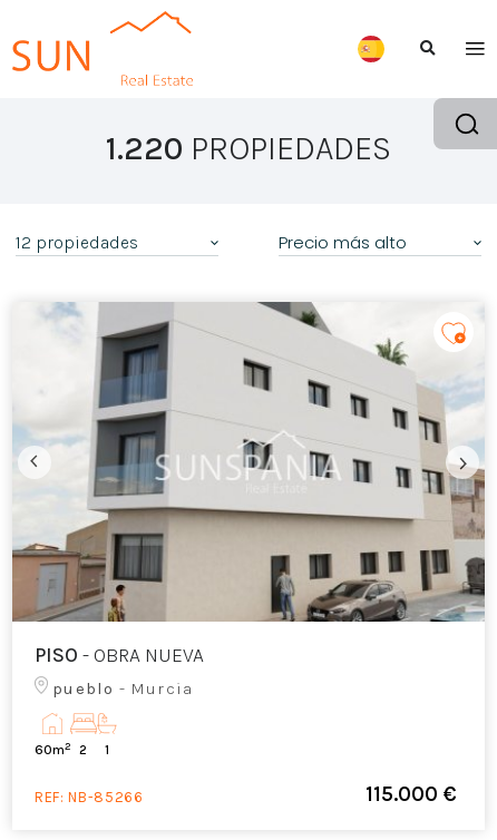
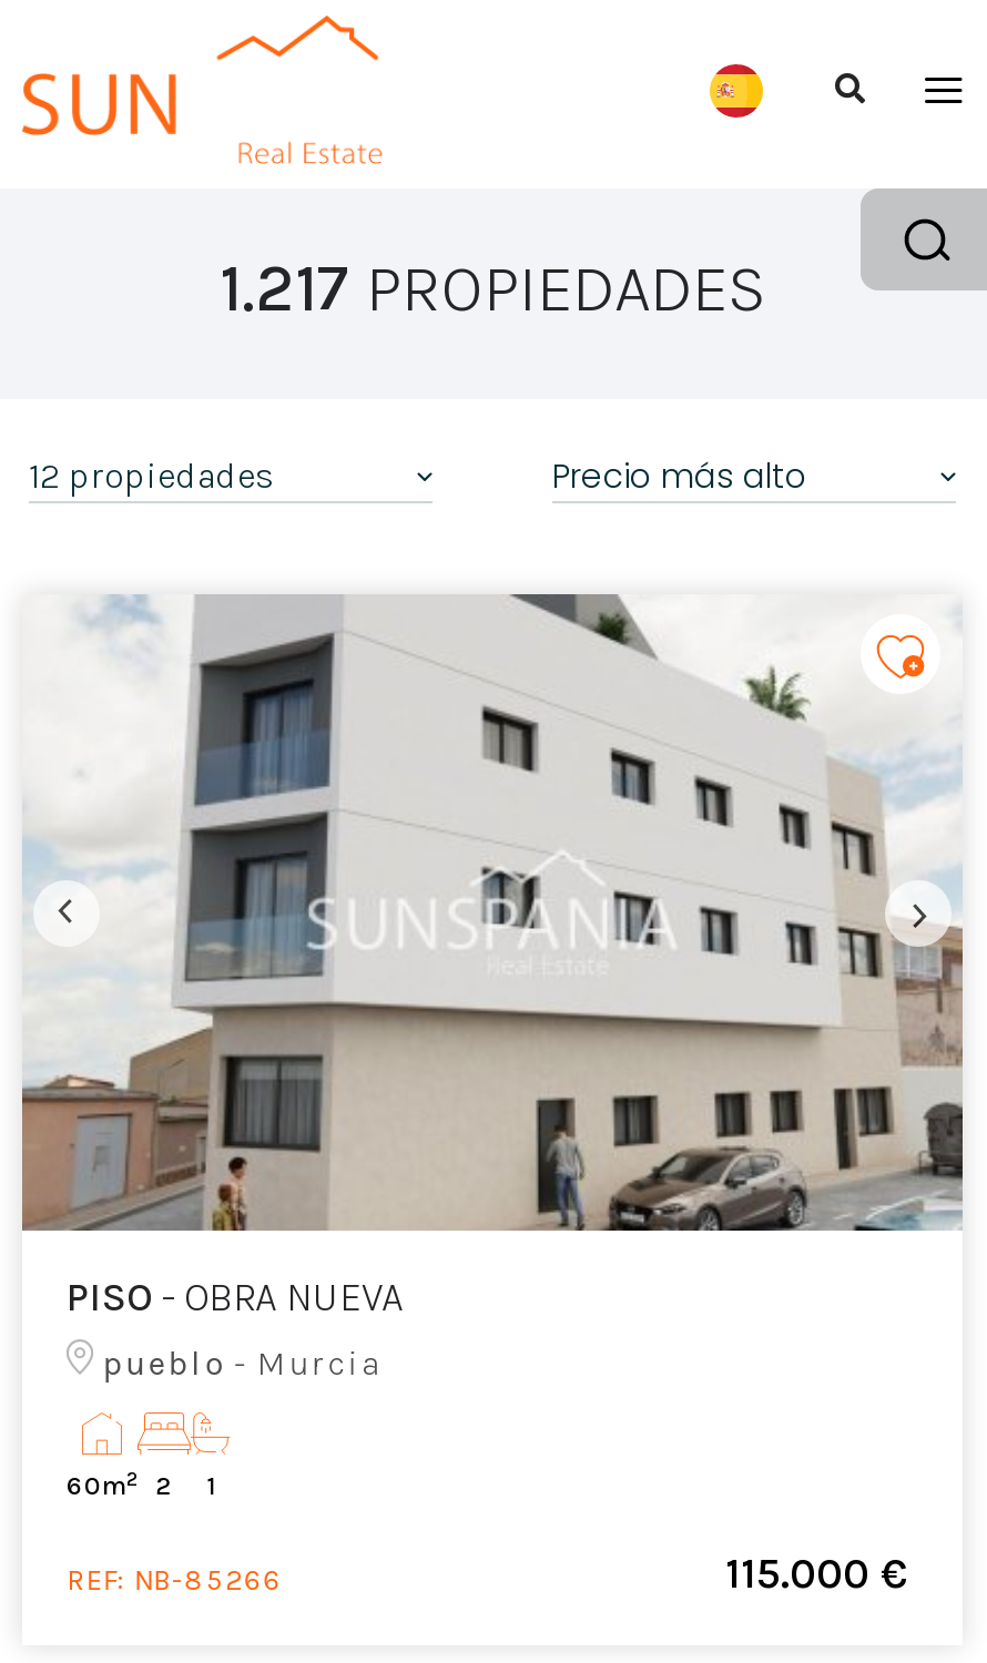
- 1.220 PROPIEDADES
+ 1.217 PROPIEDADES
